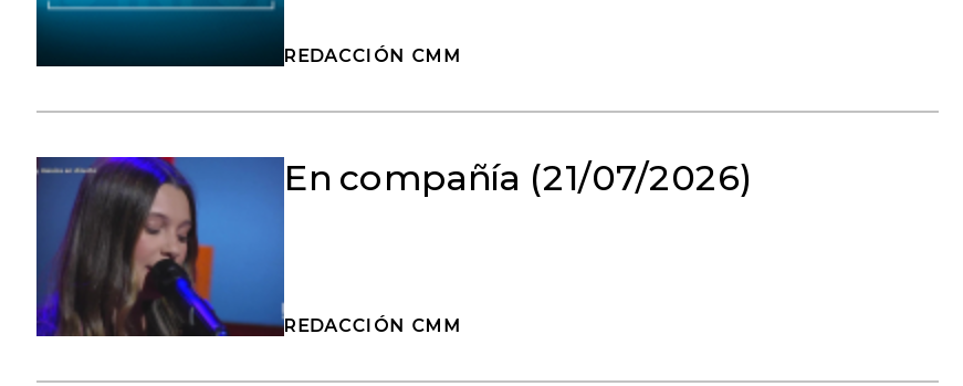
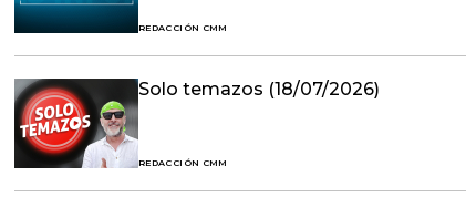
- [image]
- En compañía (21/07/2026)
+ [image]
+ Solo temazos (18/07/2026)
